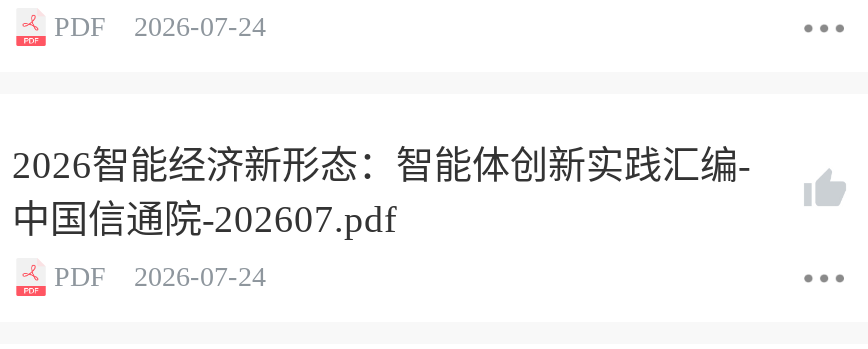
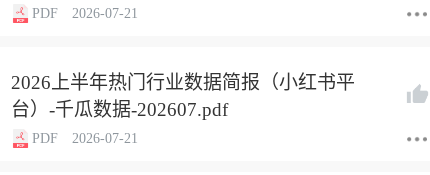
- PDF 2026-07-24
+ PDF 2026-07-21

- 2026智能经济新形态：智能体创新实践汇编-
- 中国信通院-202607.pdf
+ 2026上半年热门行业数据简报（小红书平
+ 台）-千瓜数据-202607.pdf

- PDF 2026-07-24
+ PDF 2026-07-21
